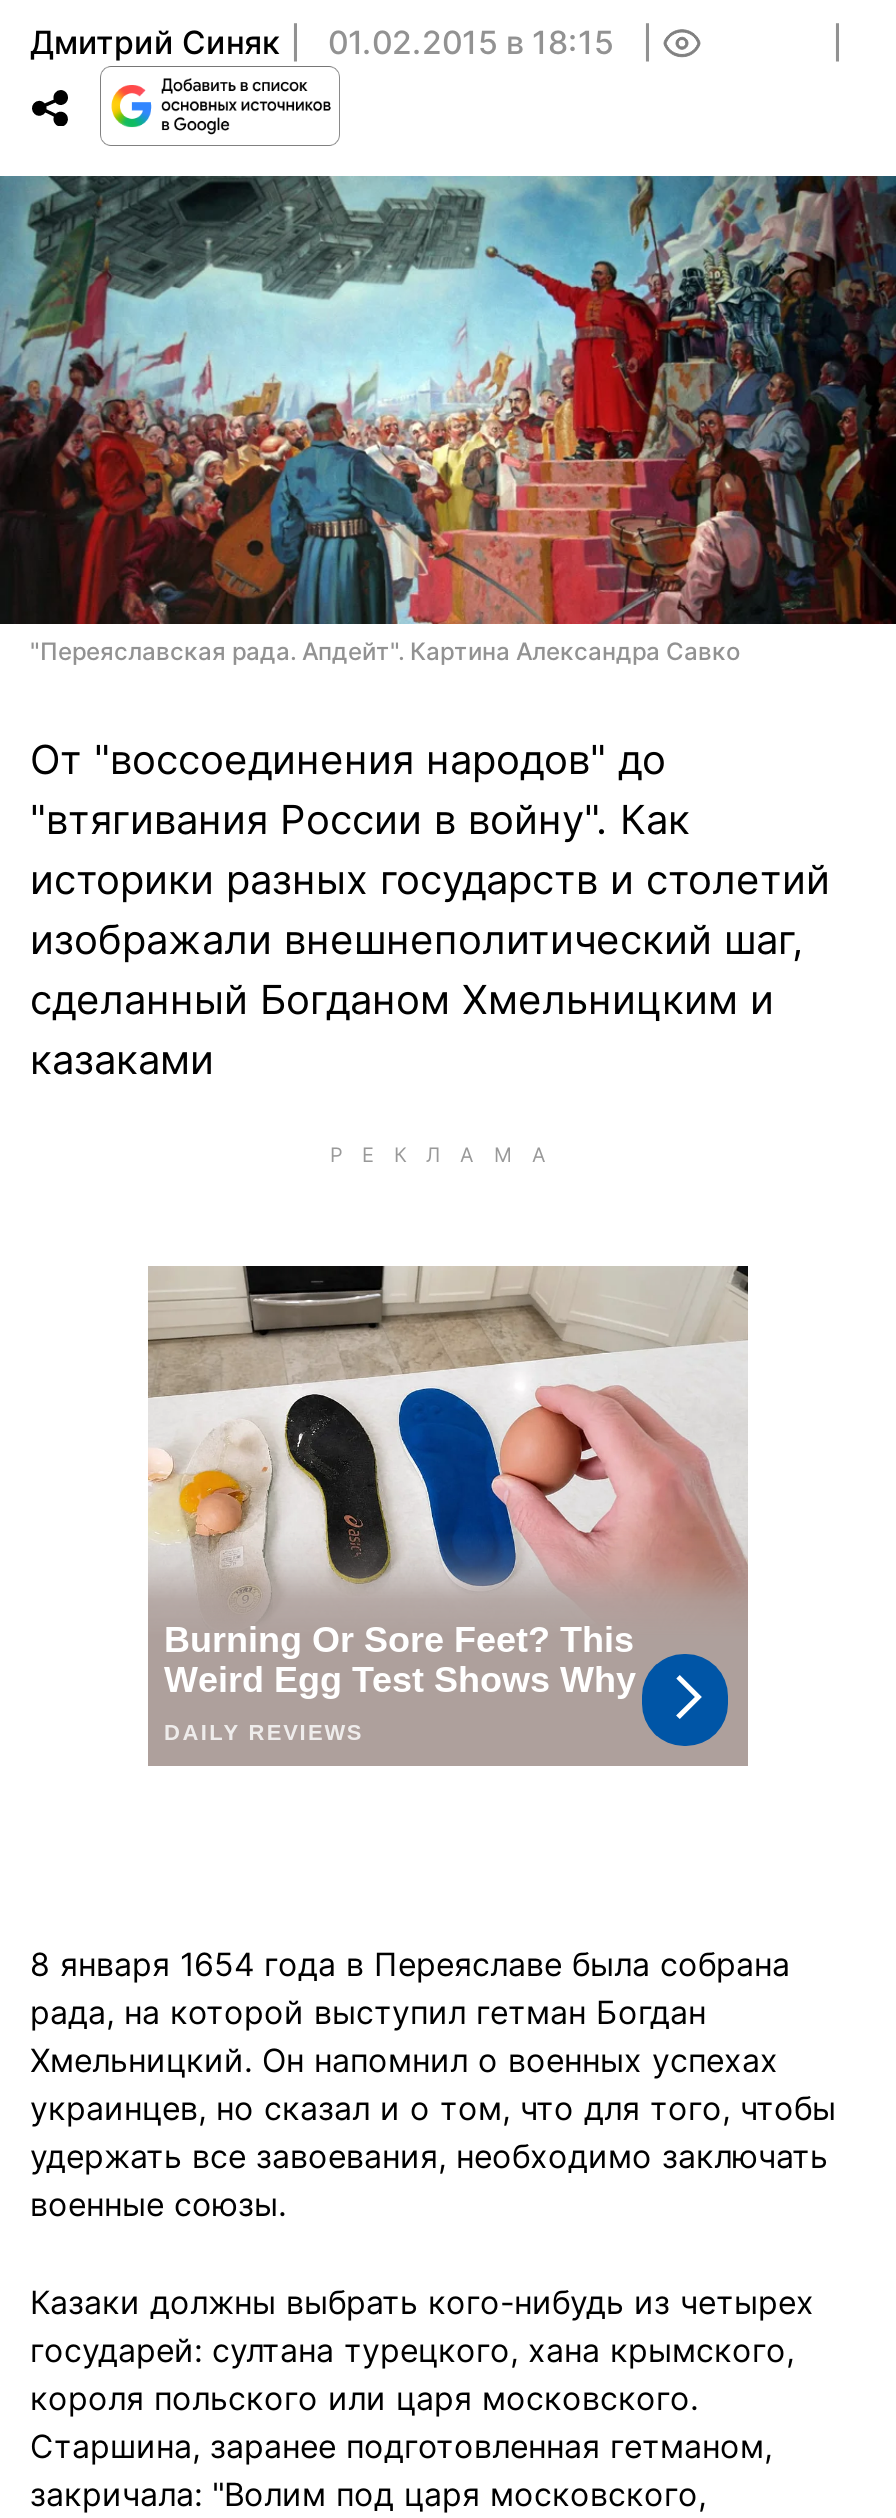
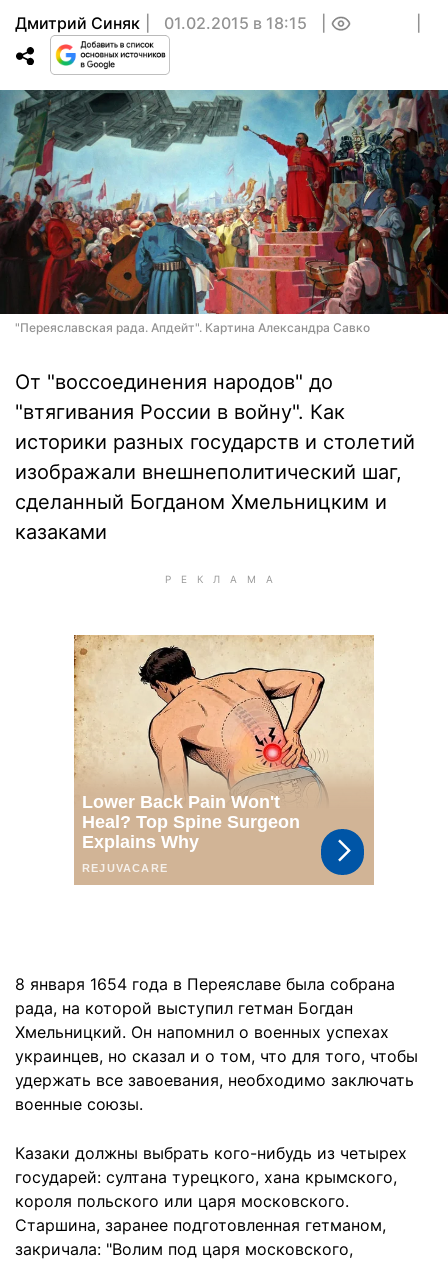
- [image]
+ [image]
